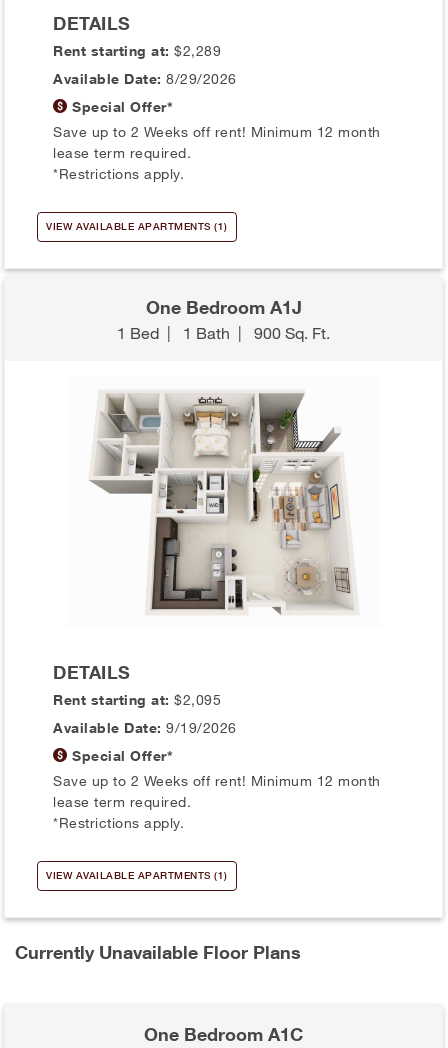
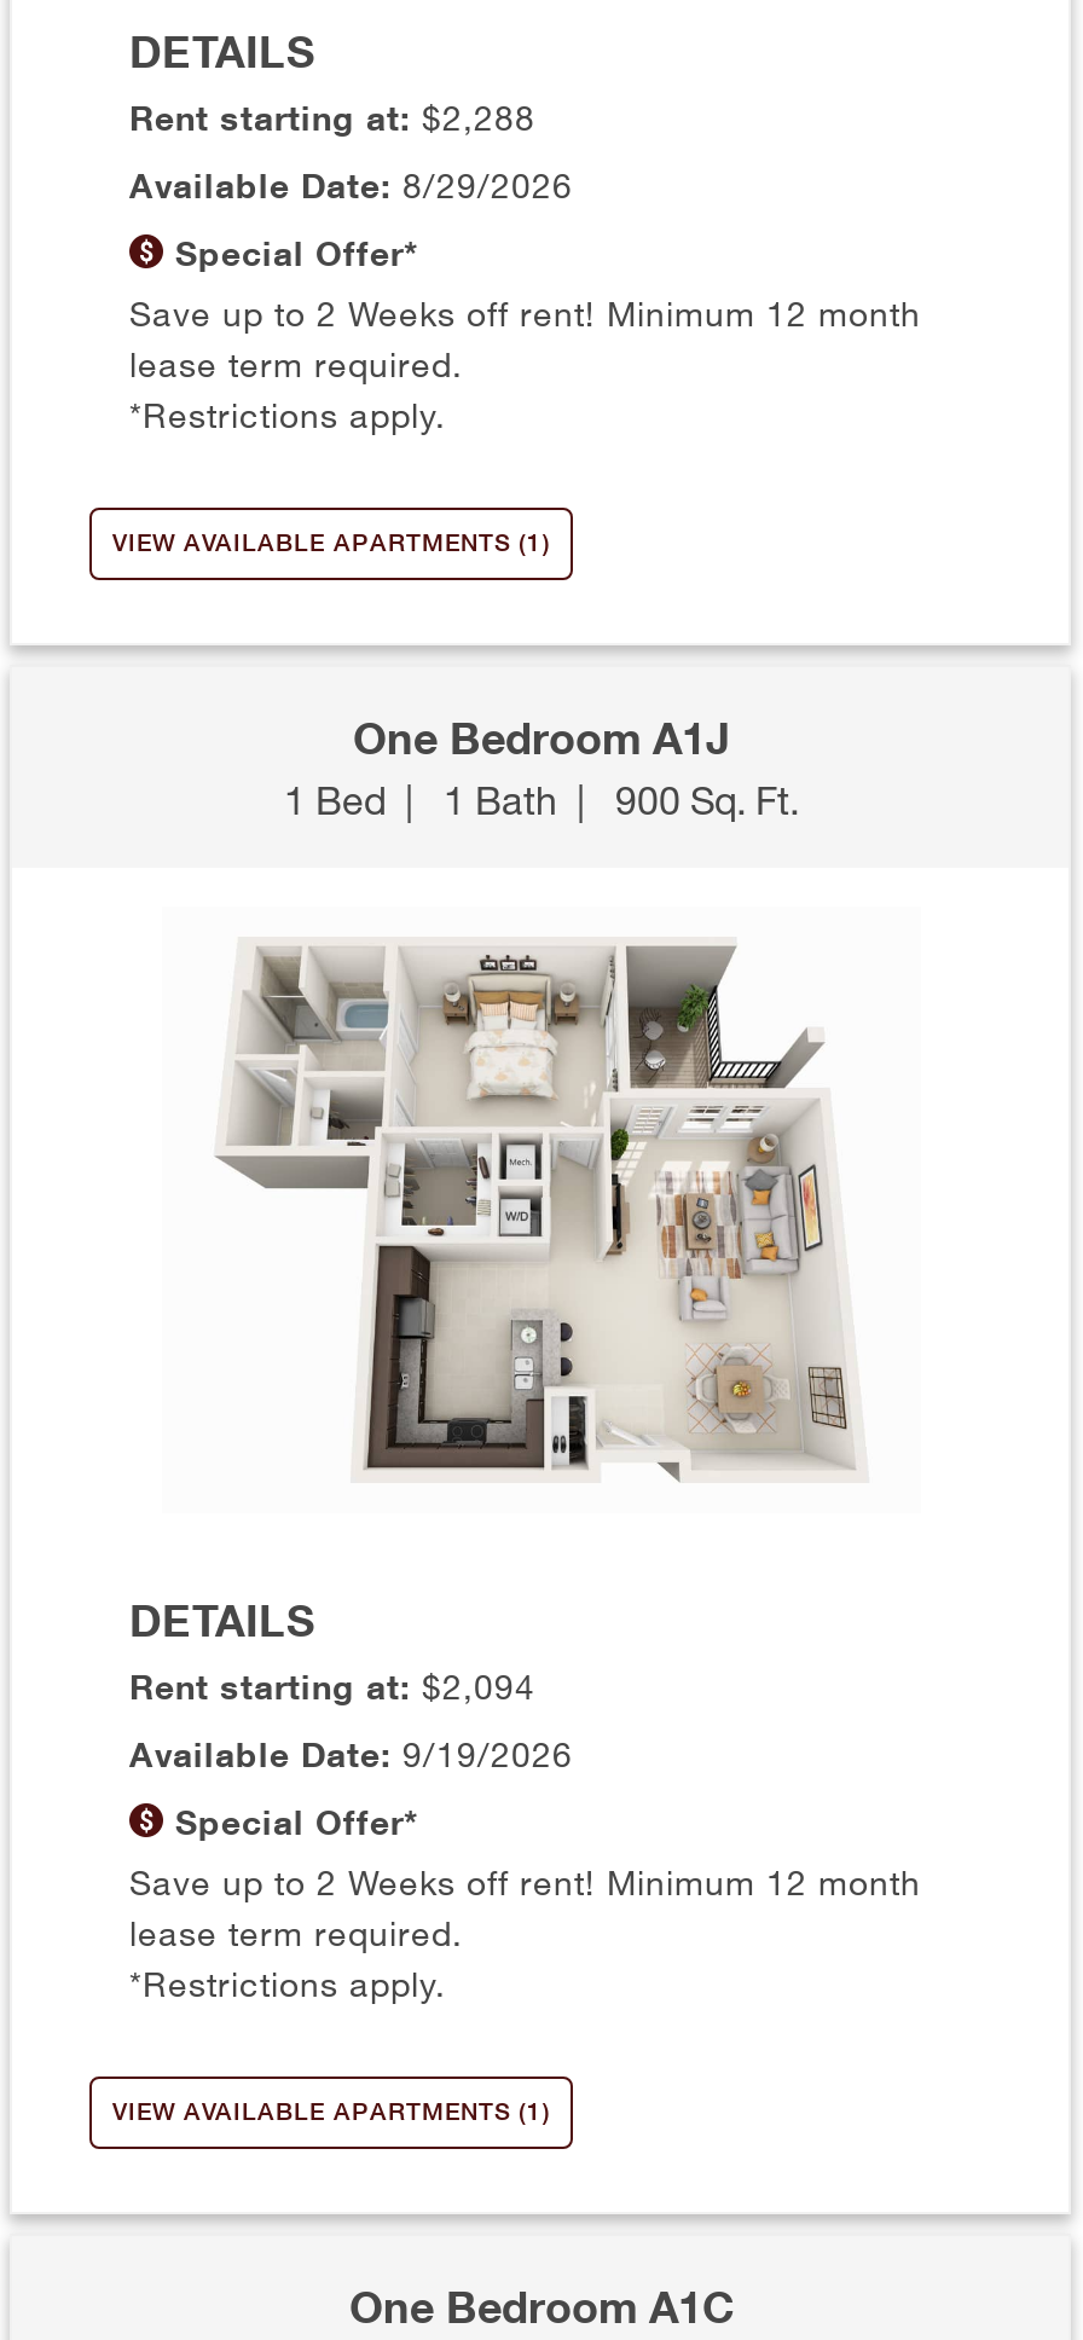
- Rent starting at: $2,289
+ Rent starting at: $2,288

- Rent starting at: $2,095
+ Rent starting at: $2,094

- Currently Unavailable Floor Plans
